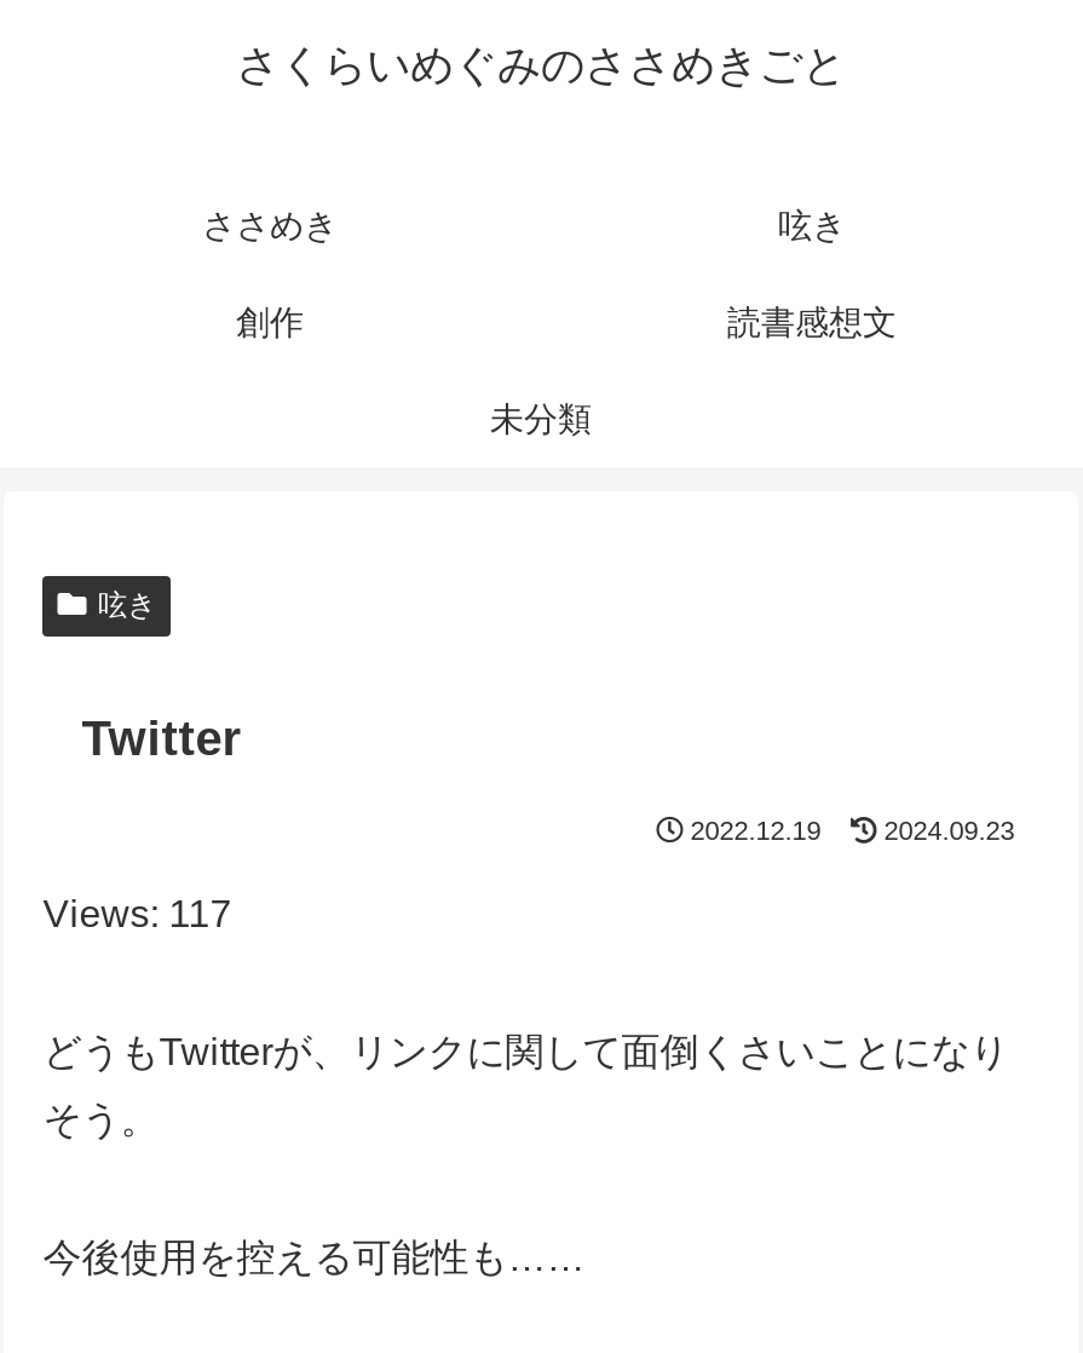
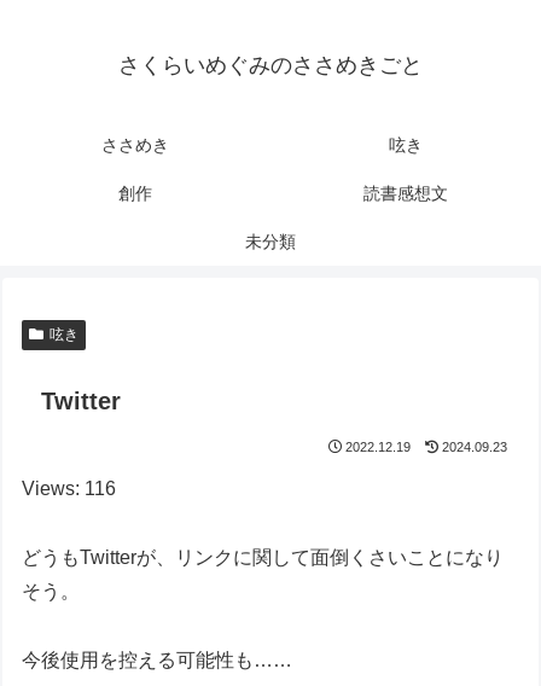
- Views: 117
+ Views: 116
